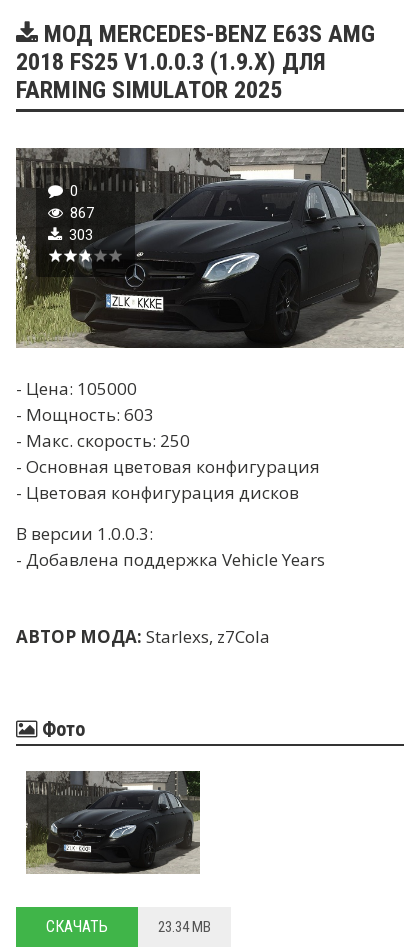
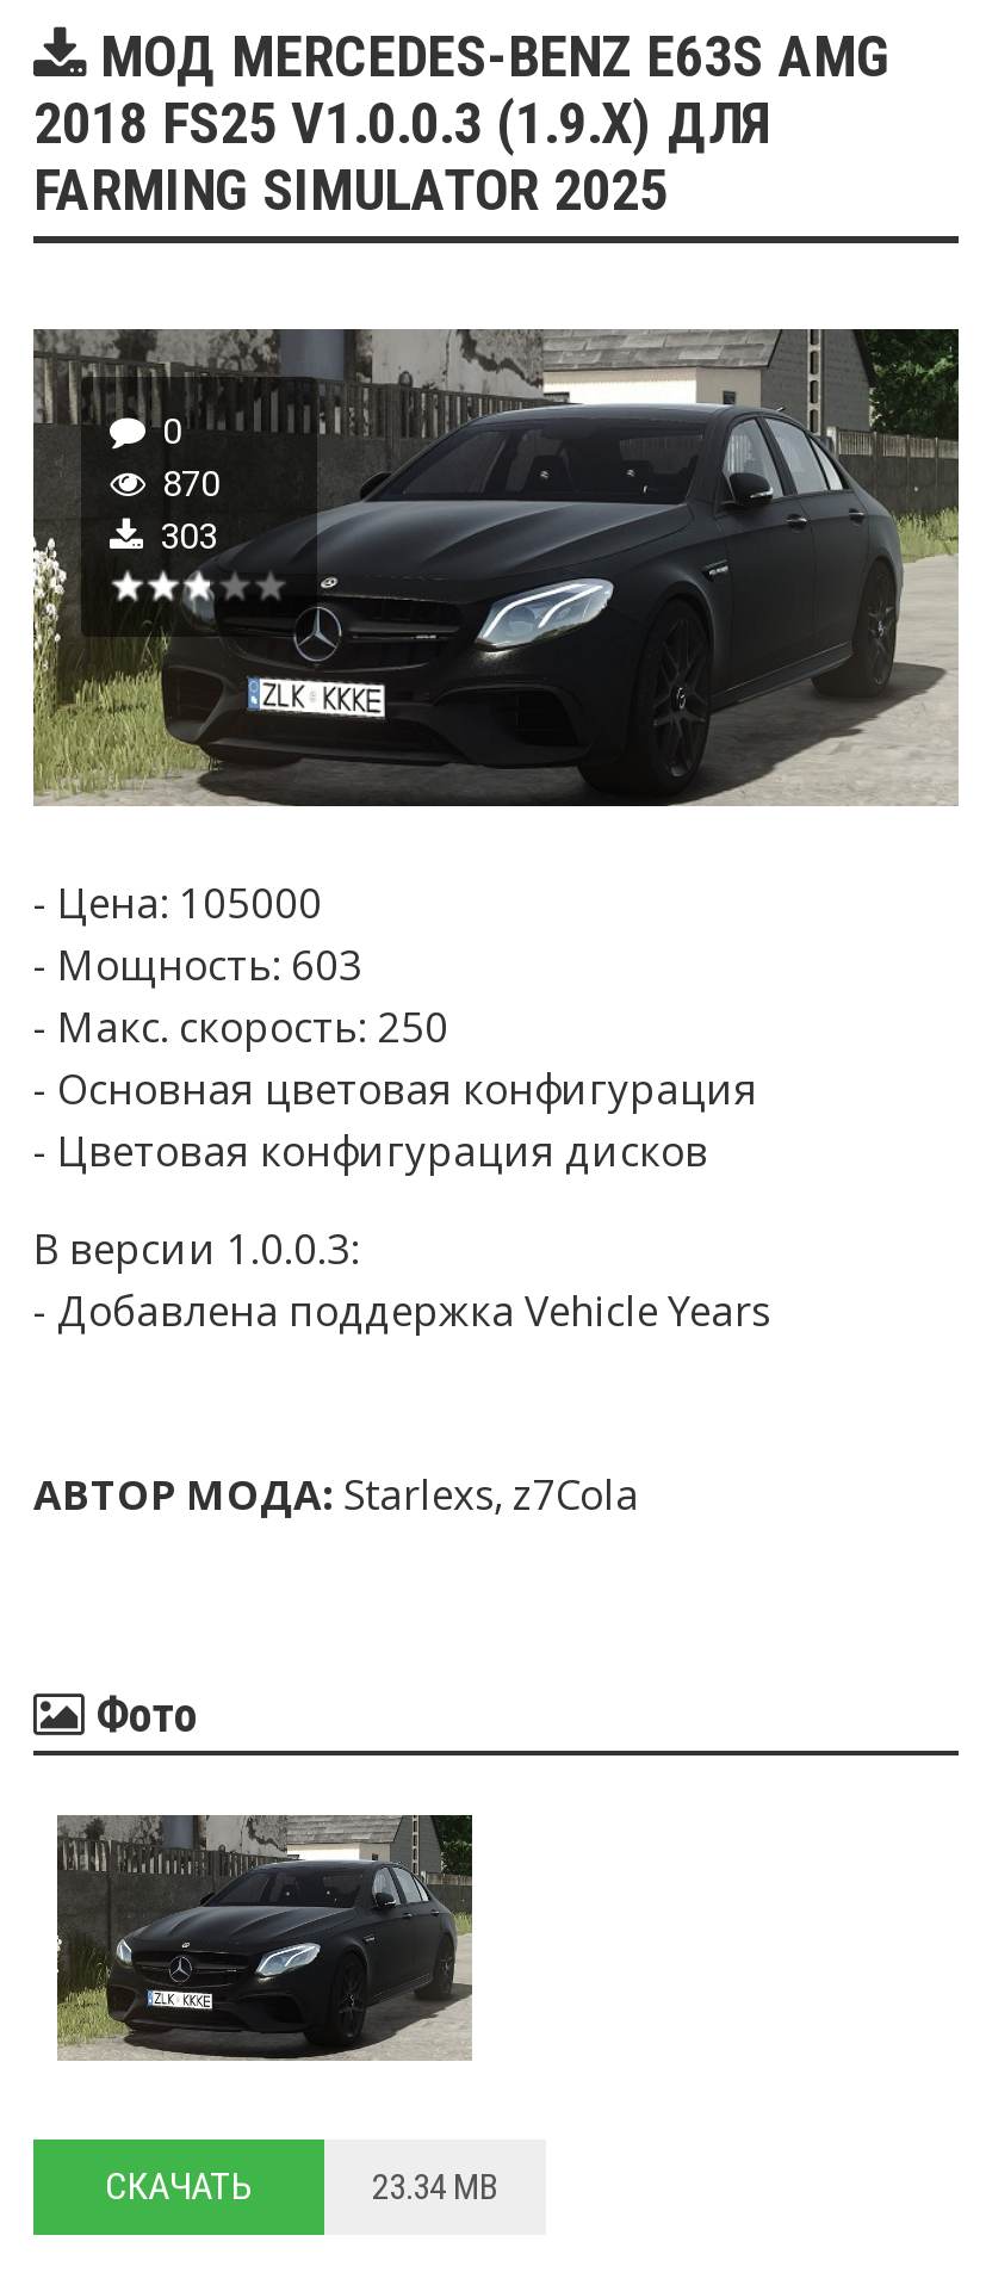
- 867
+ 870
